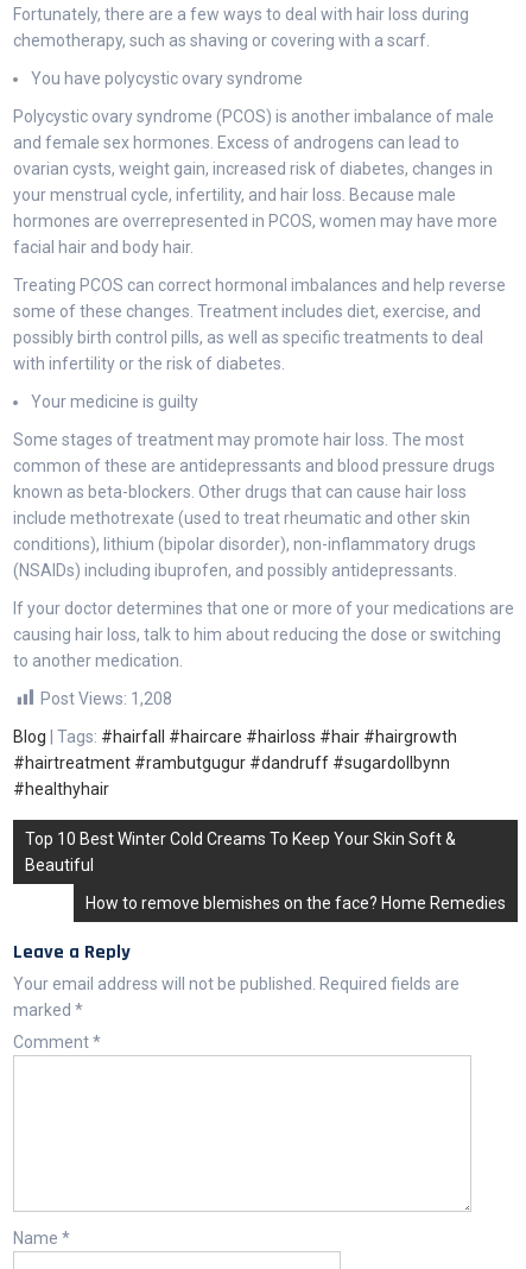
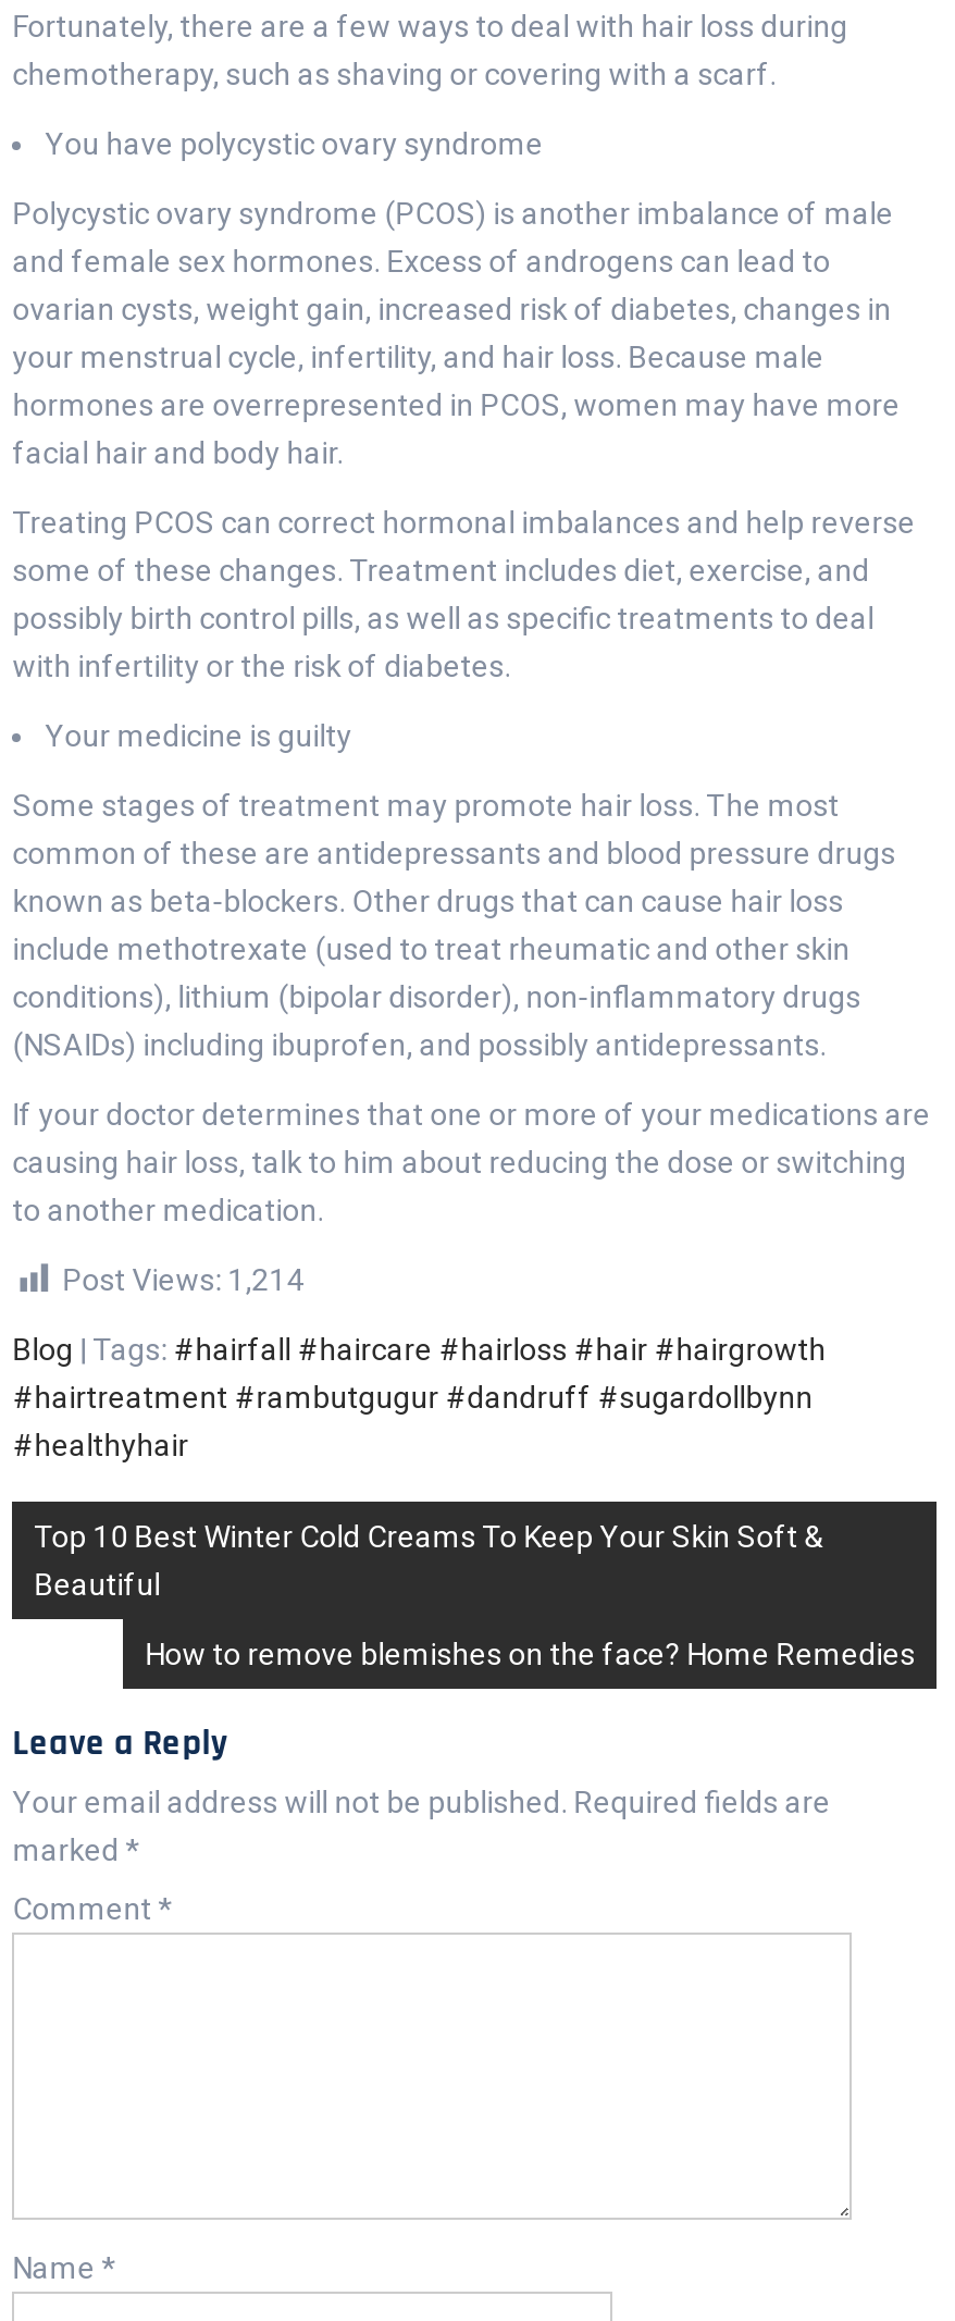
- Post Views: 1,208
+ Post Views: 1,214
